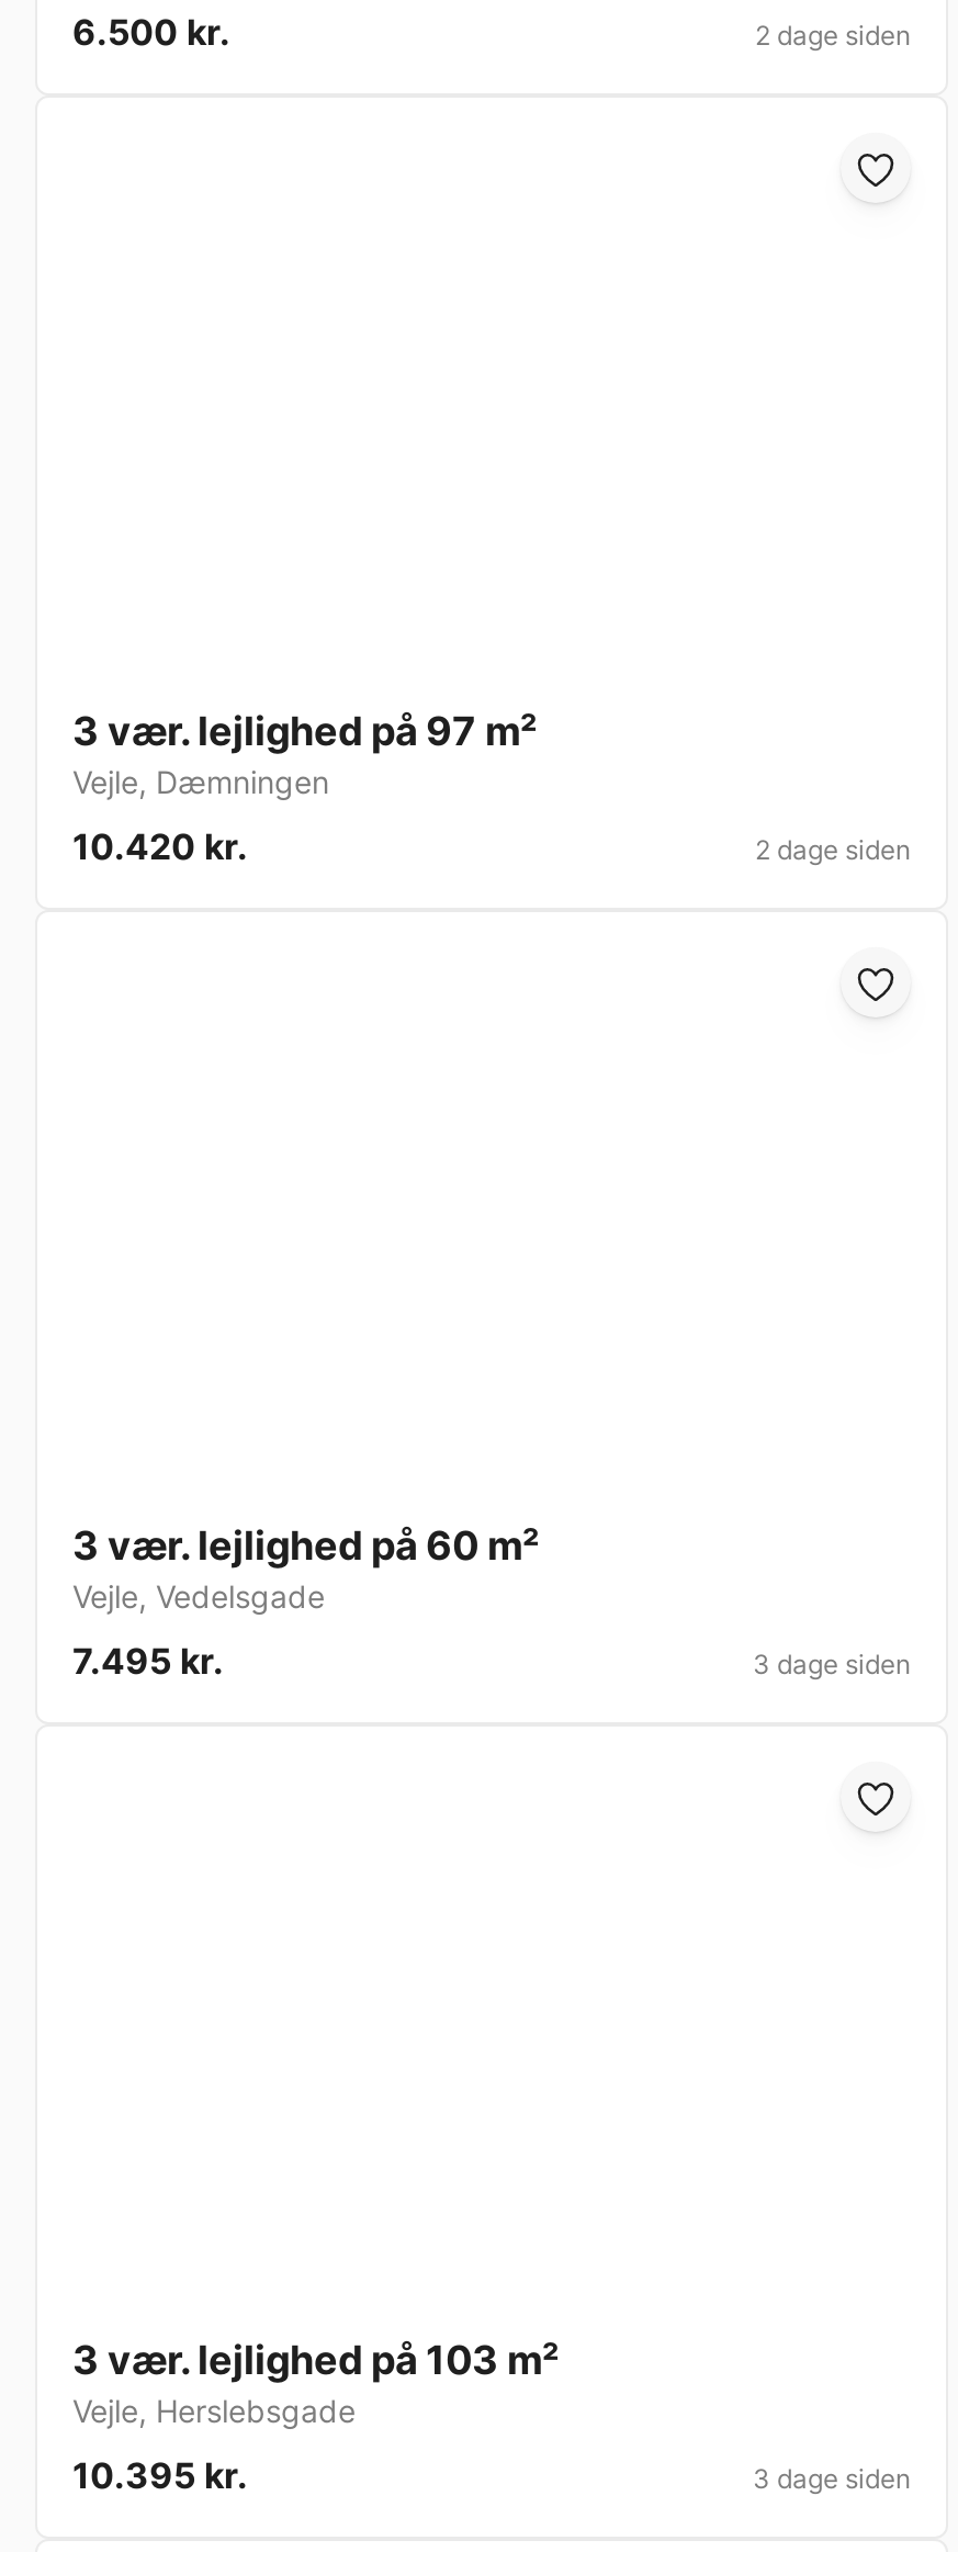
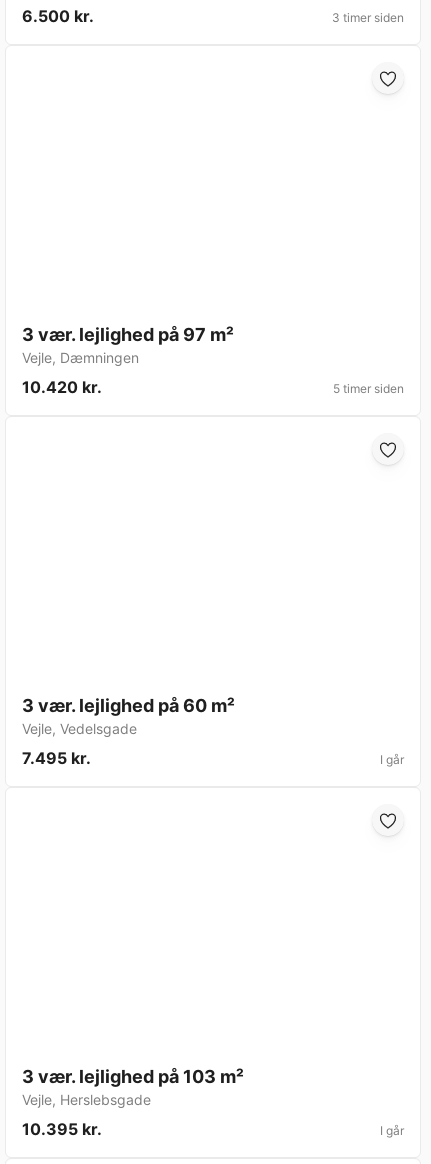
- 2 dage siden
+ 3 timer siden

- 2 dage siden
+ 5 timer siden

- 3 dage siden
+ I går

- 3 dage siden
+ I går
